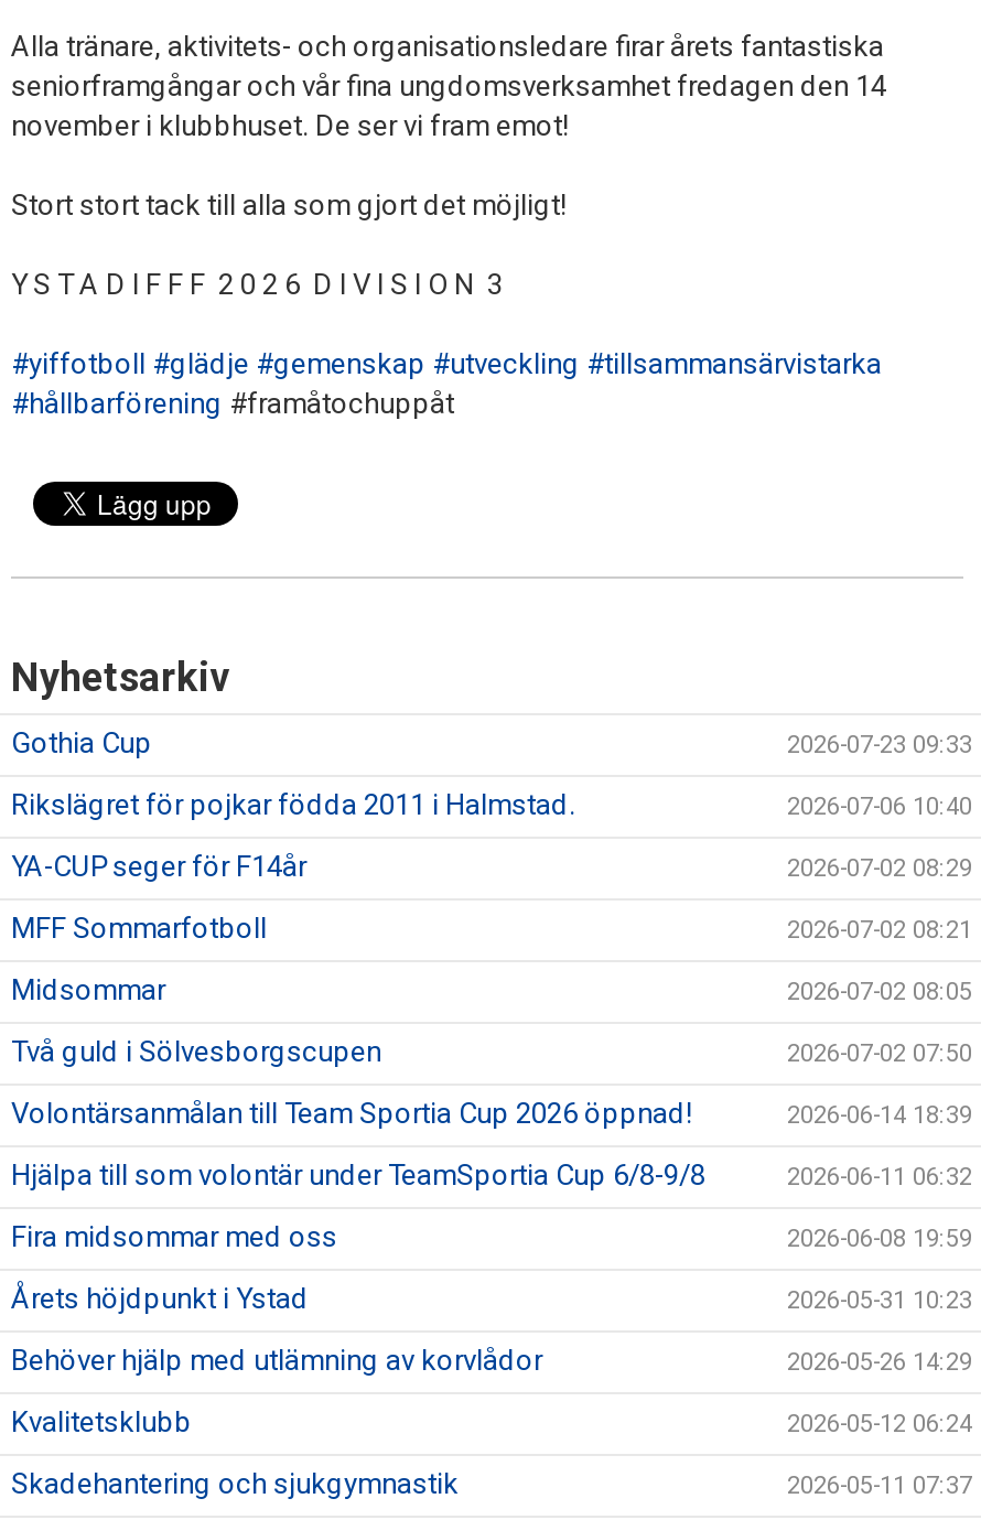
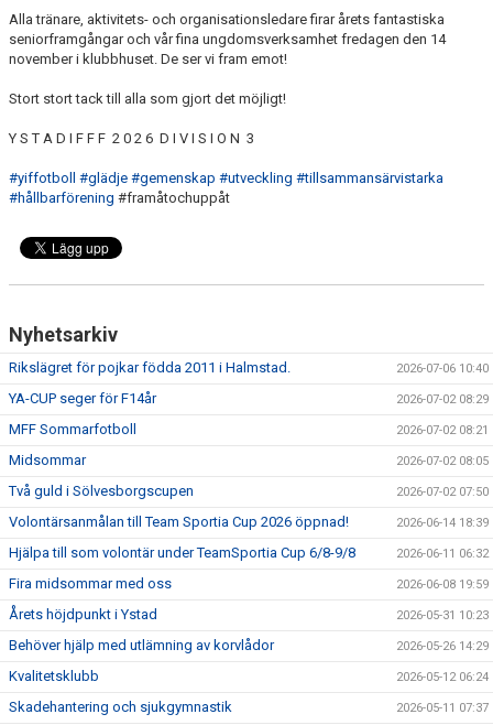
- Gothia Cup
- 2026-07-23 09:33
